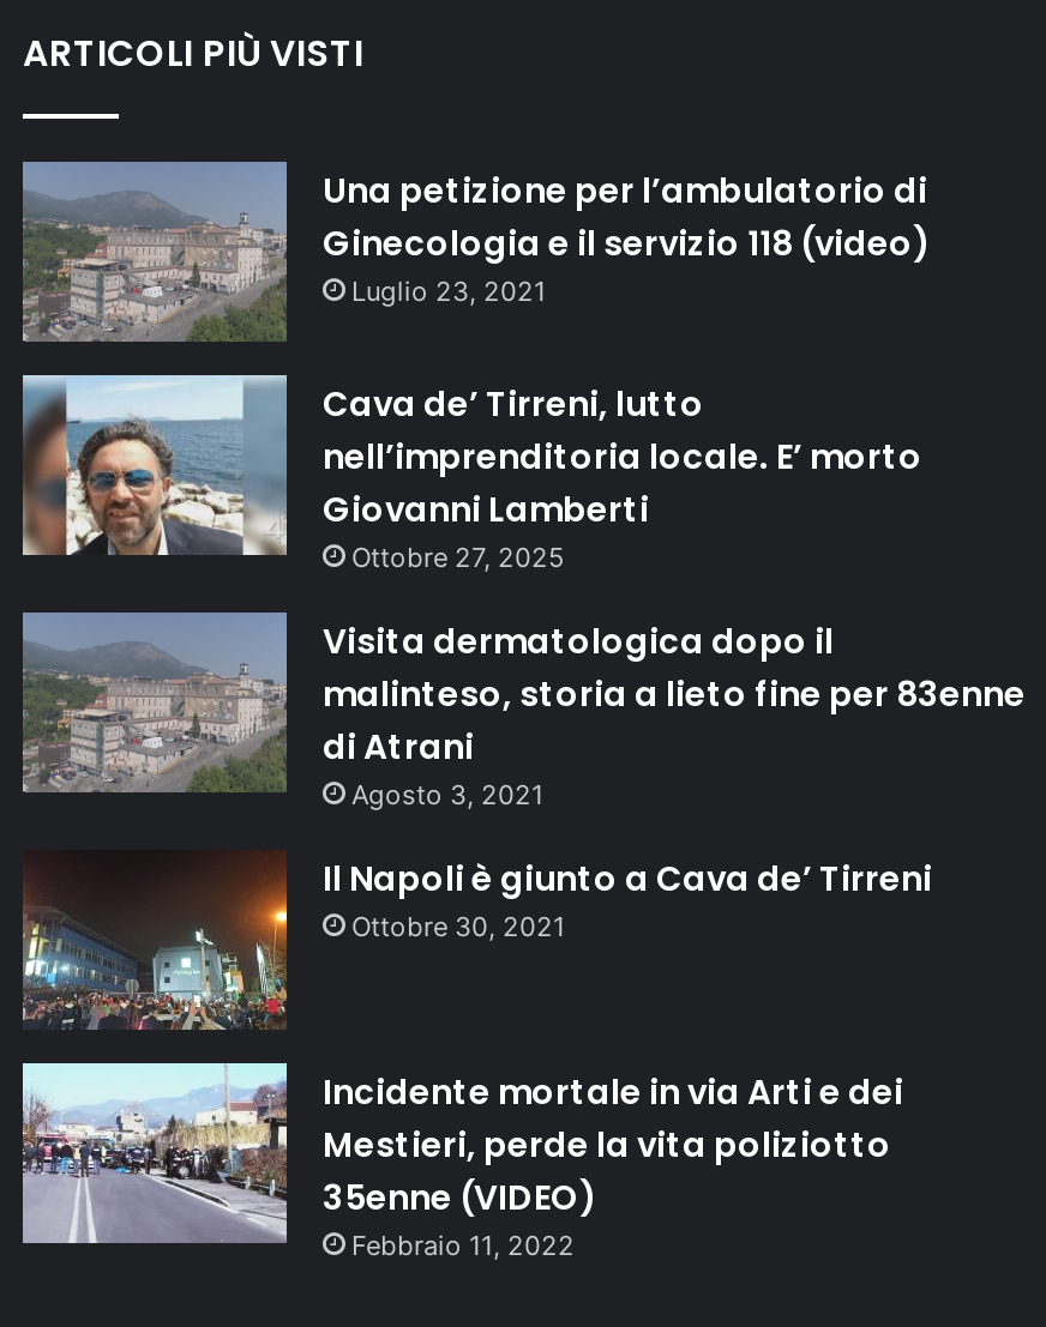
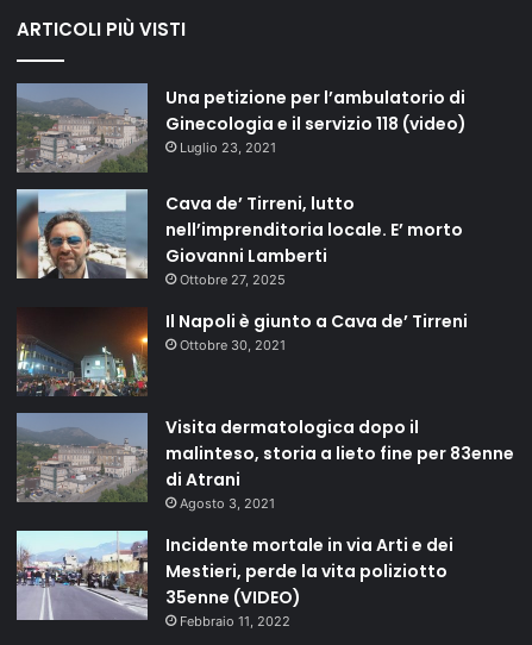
moved down: [image] | Visita dermatologica dopo il | malinteso, storia a lieto fine per 83enne | di Atrani | Agosto 3, 2021

moved up: [image] | Il Napoli è giunto a Cava de’ Tirreni | Ottobre 30, 2021
